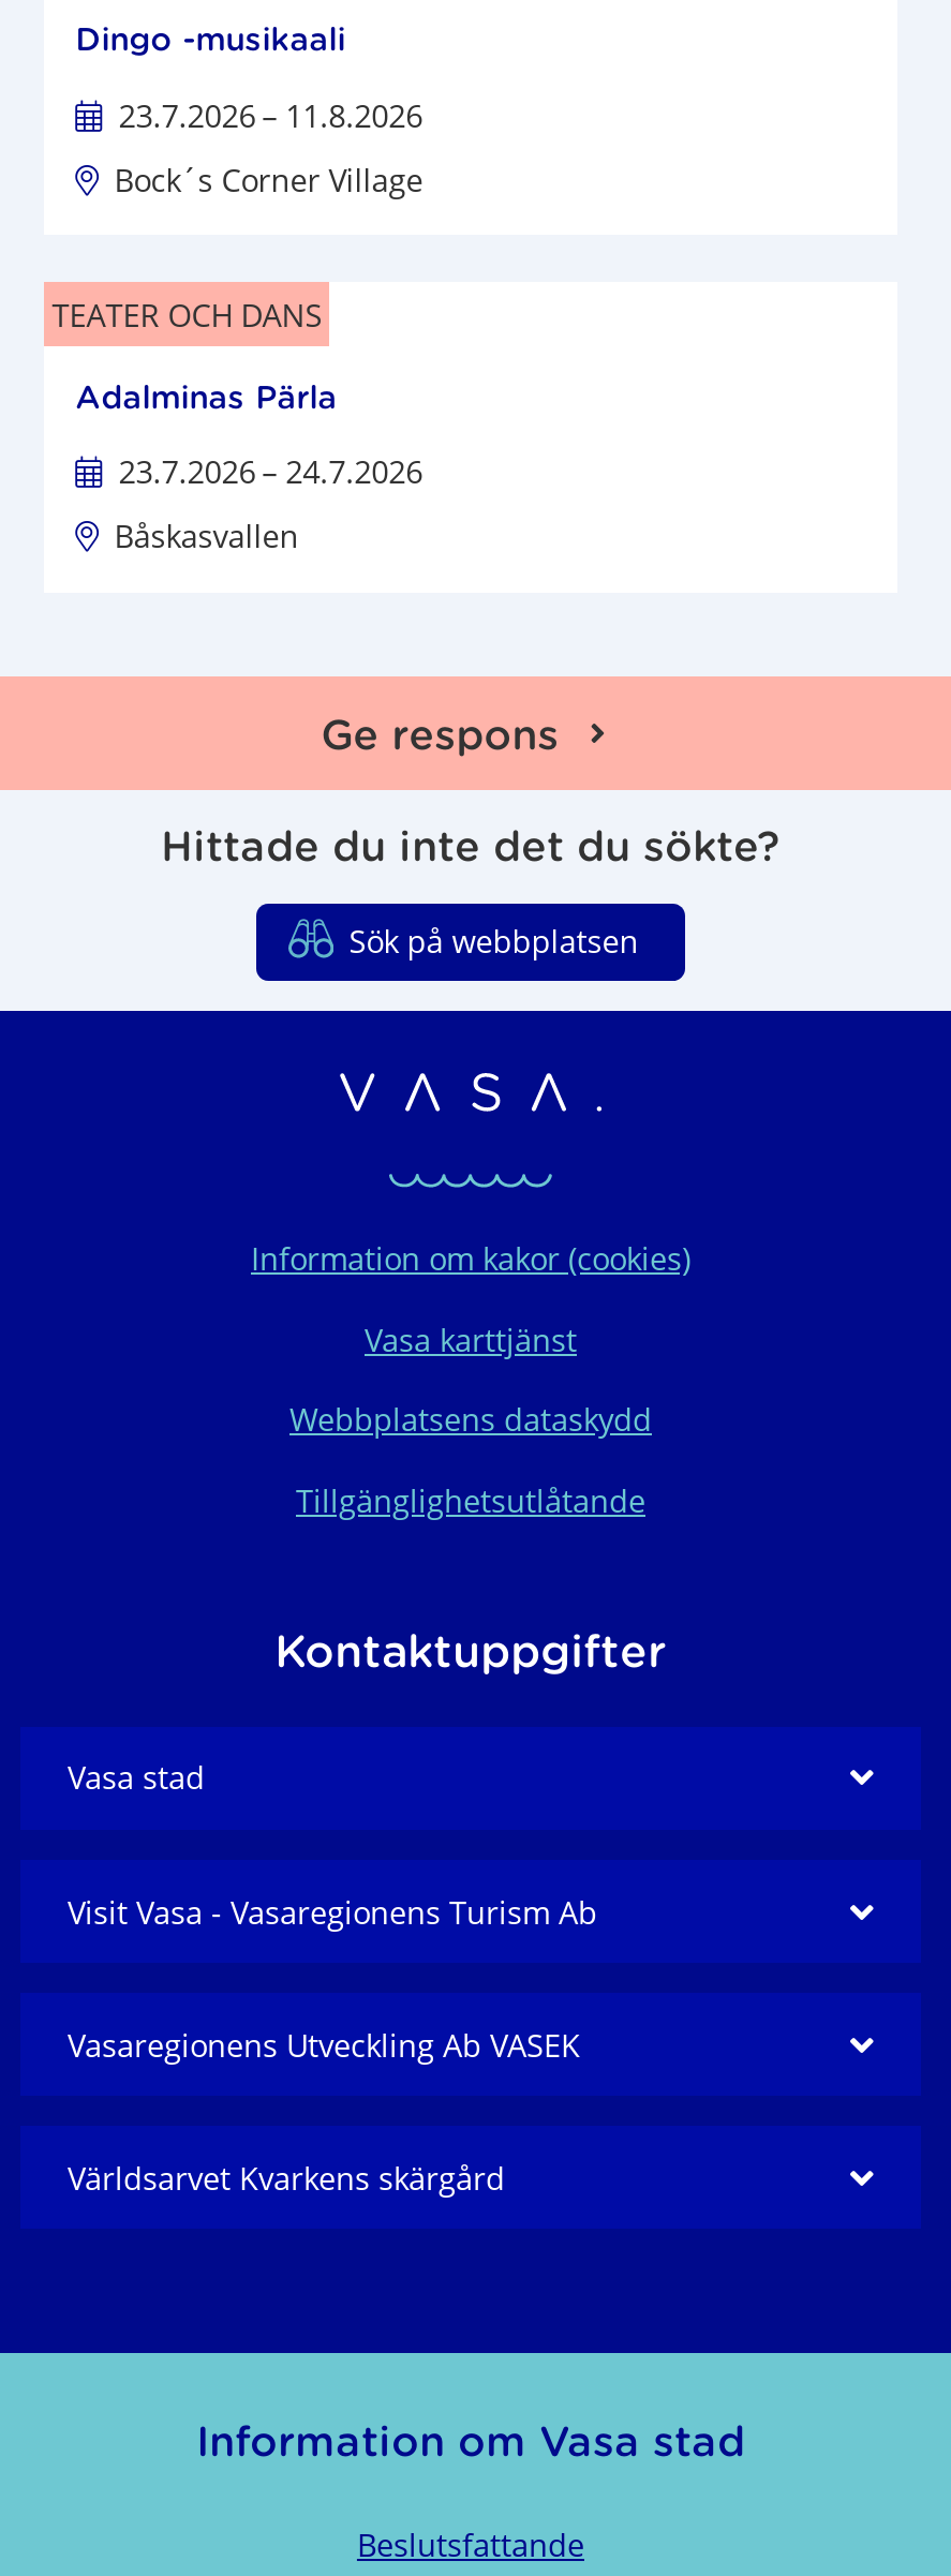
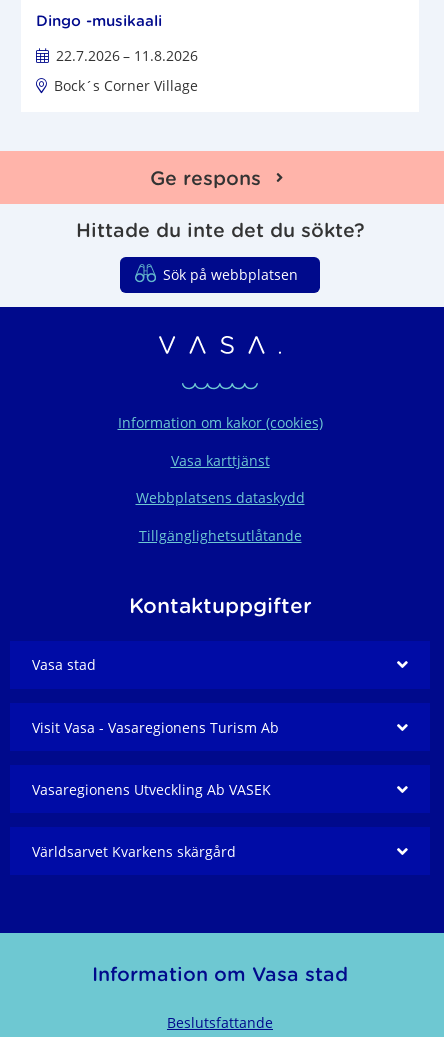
- 23.7.2026 – 11.8.2026
+ 22.7.2026 – 11.8.2026

- TEATER OCH DANS
- Adalminas Pärla
- 23.7.2026 – 24.7.2026
- Båskasvallen
